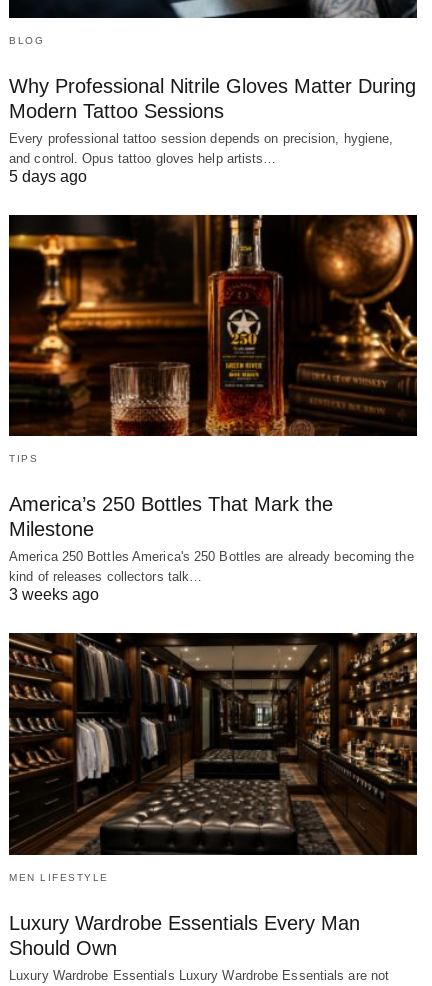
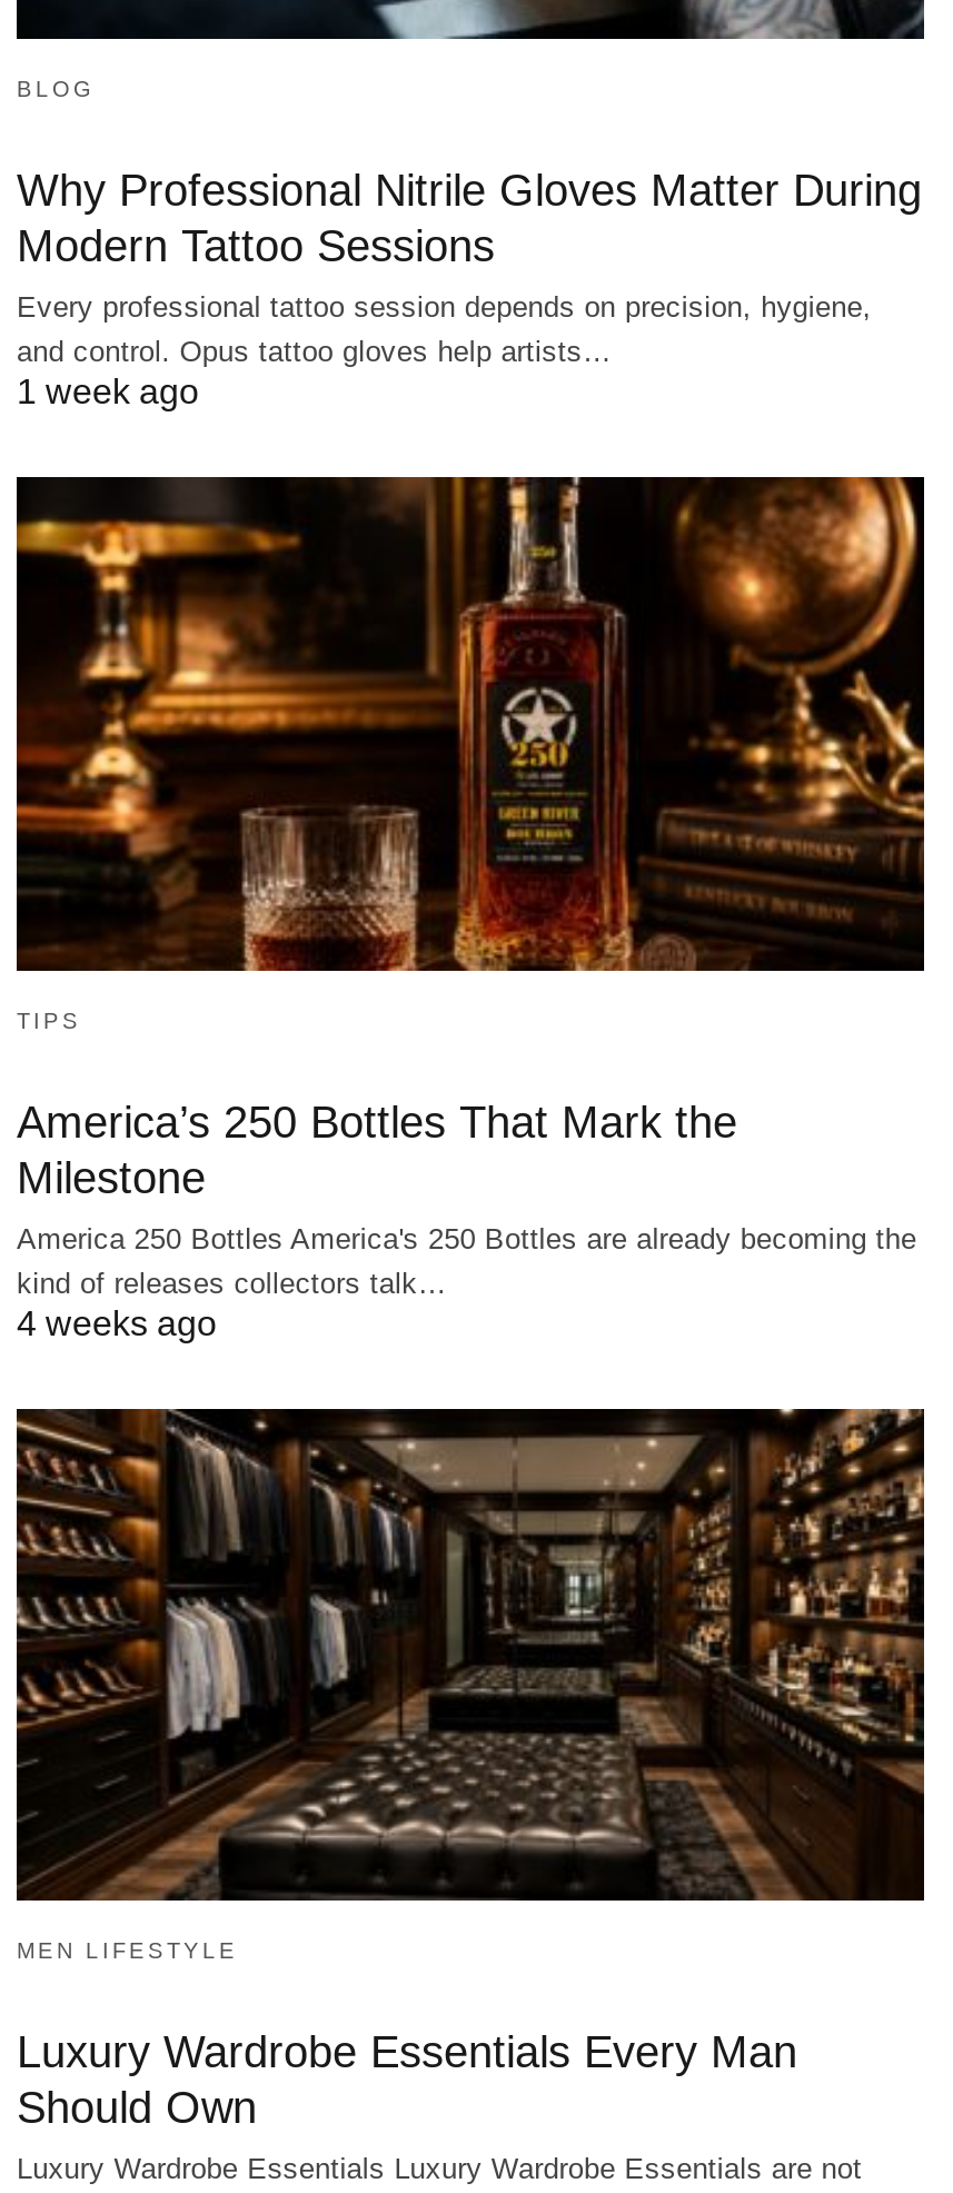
- 5 days ago
+ 1 week ago

- 3 weeks ago
+ 4 weeks ago
